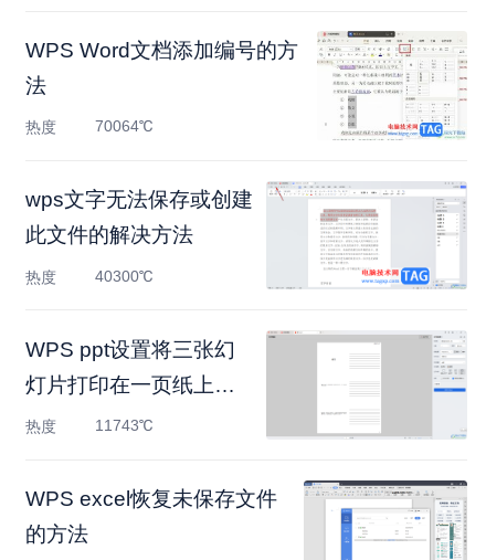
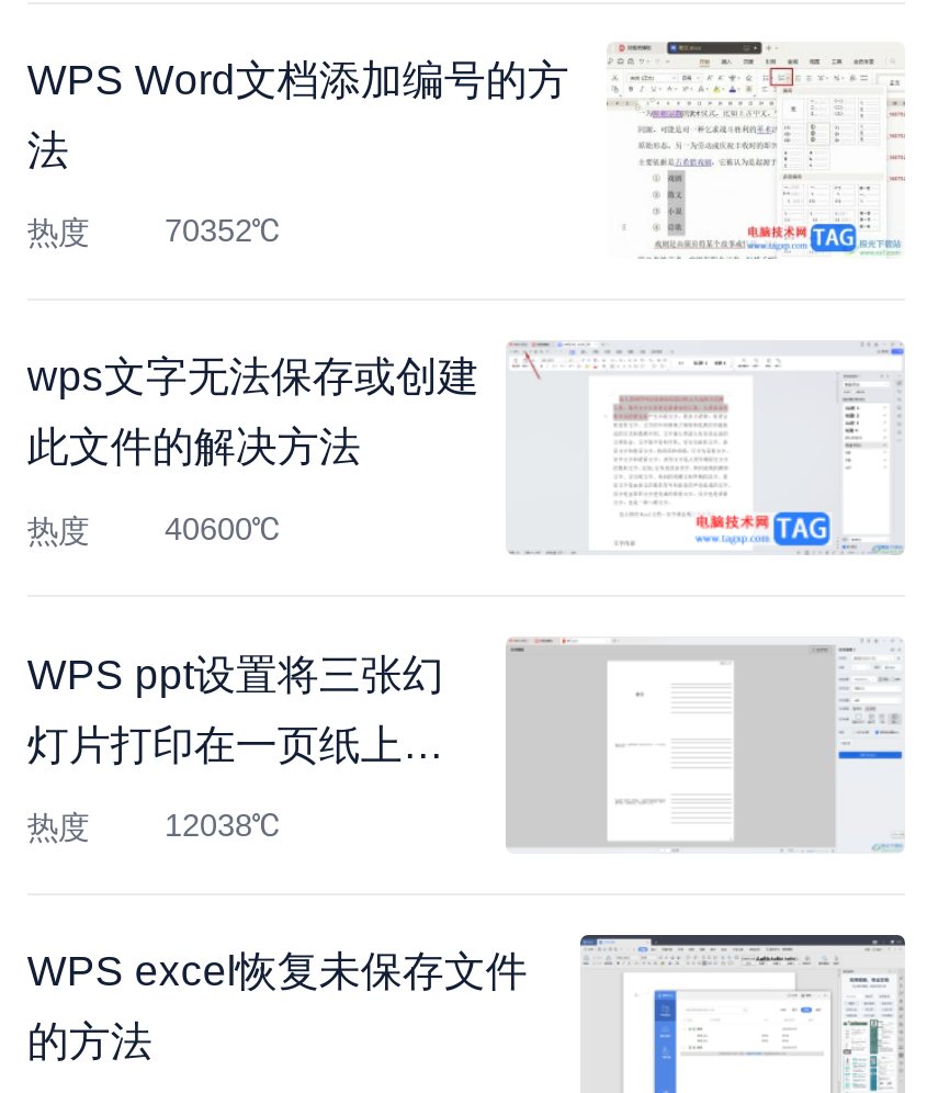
- 70064℃
+ 70352℃

- 40300℃
+ 40600℃

- 11743℃
+ 12038℃
